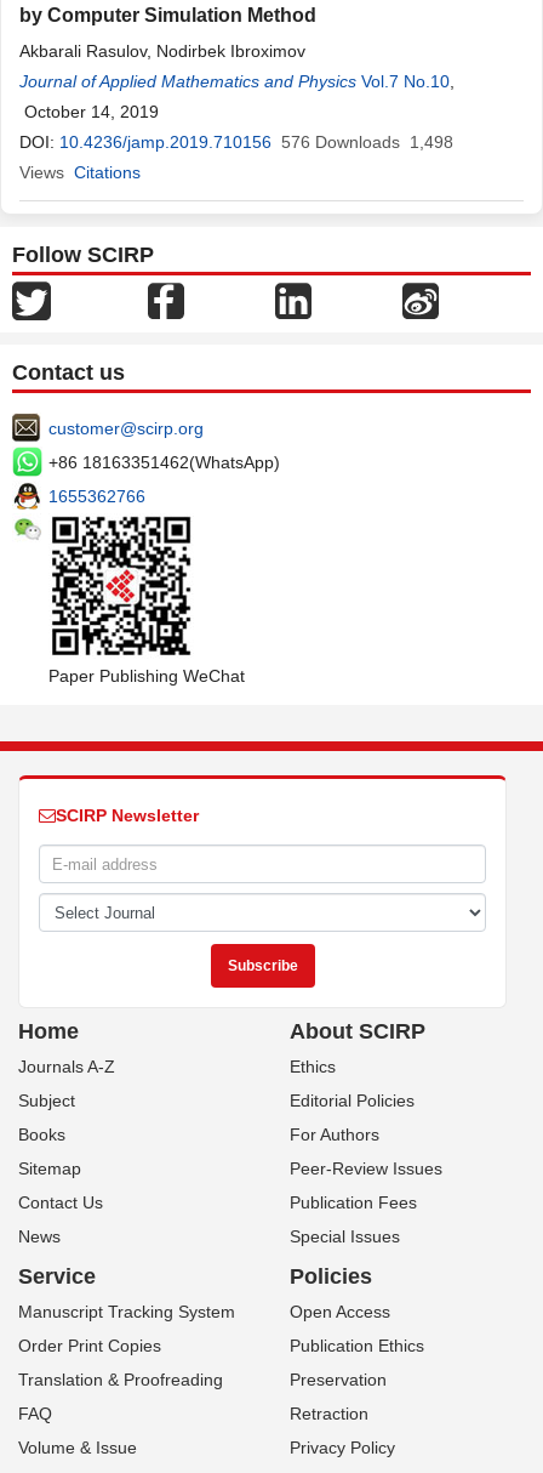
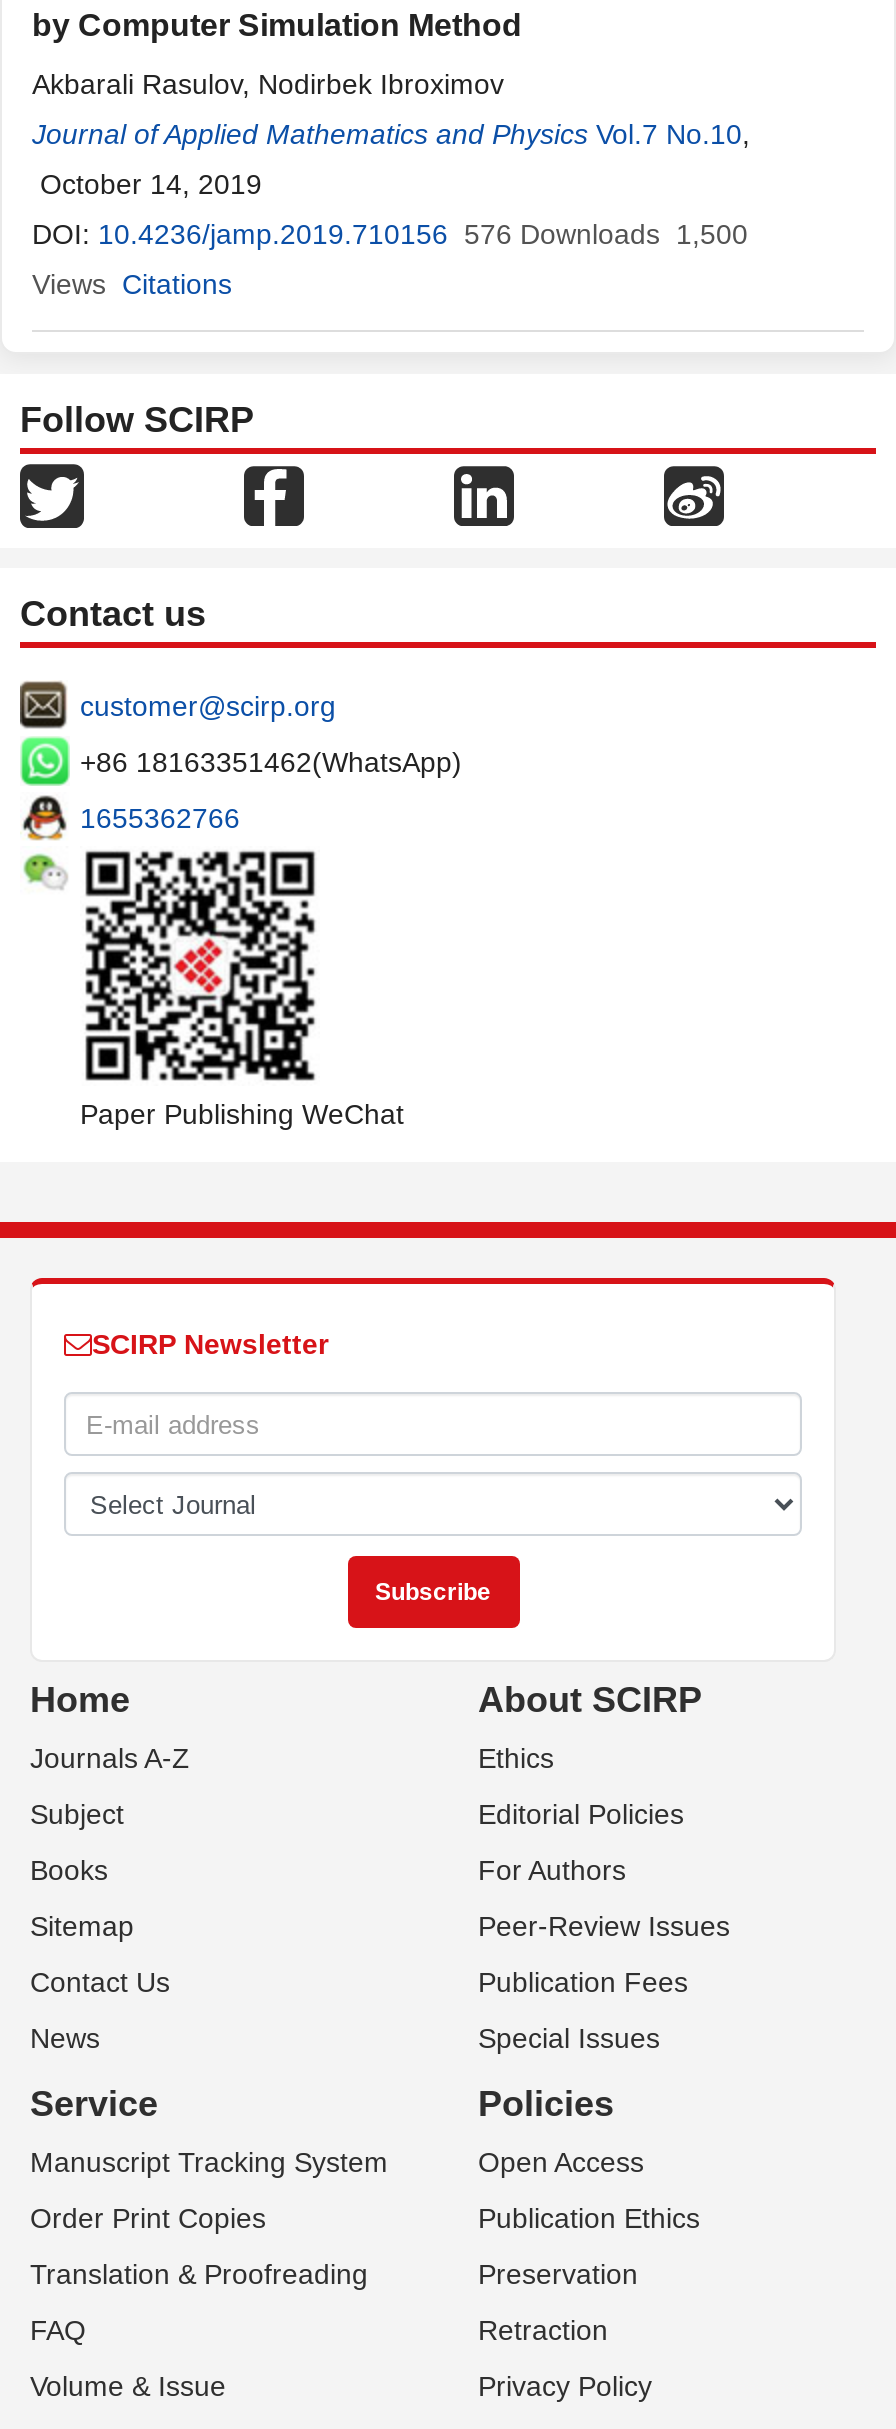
- DOI: 10.4236/jamp.2019.710156 576 Downloads 1,498
+ DOI: 10.4236/jamp.2019.710156 576 Downloads 1,500
